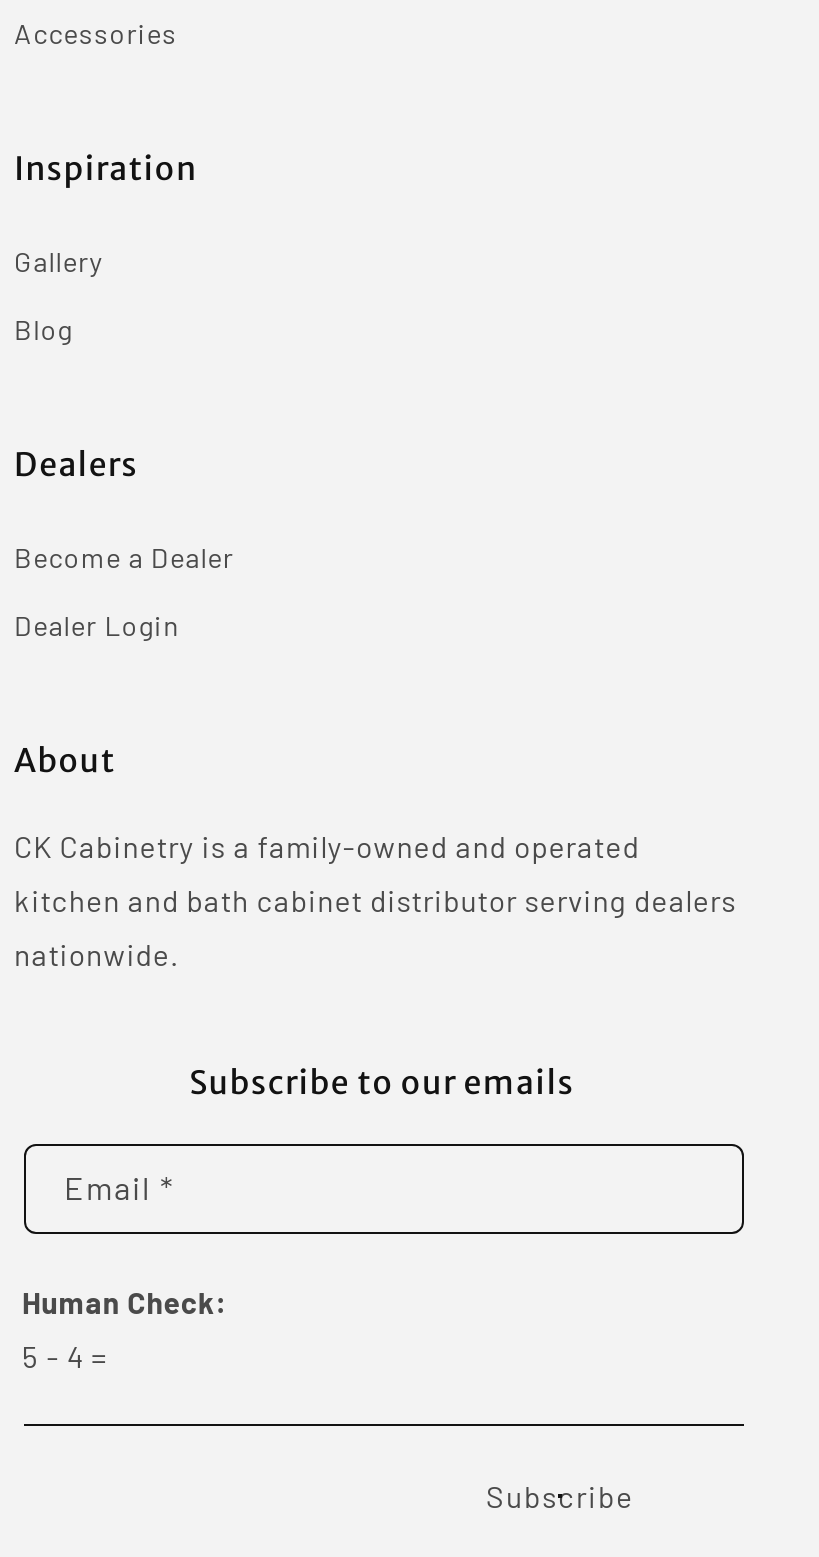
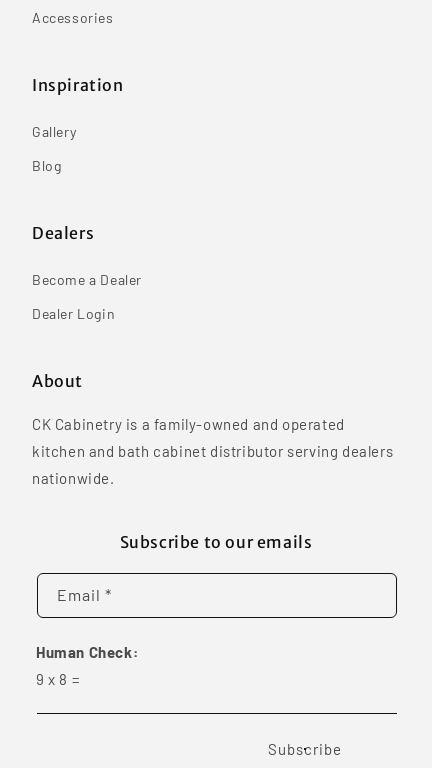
- 5 - 4 =
+ 9 x 8 =
